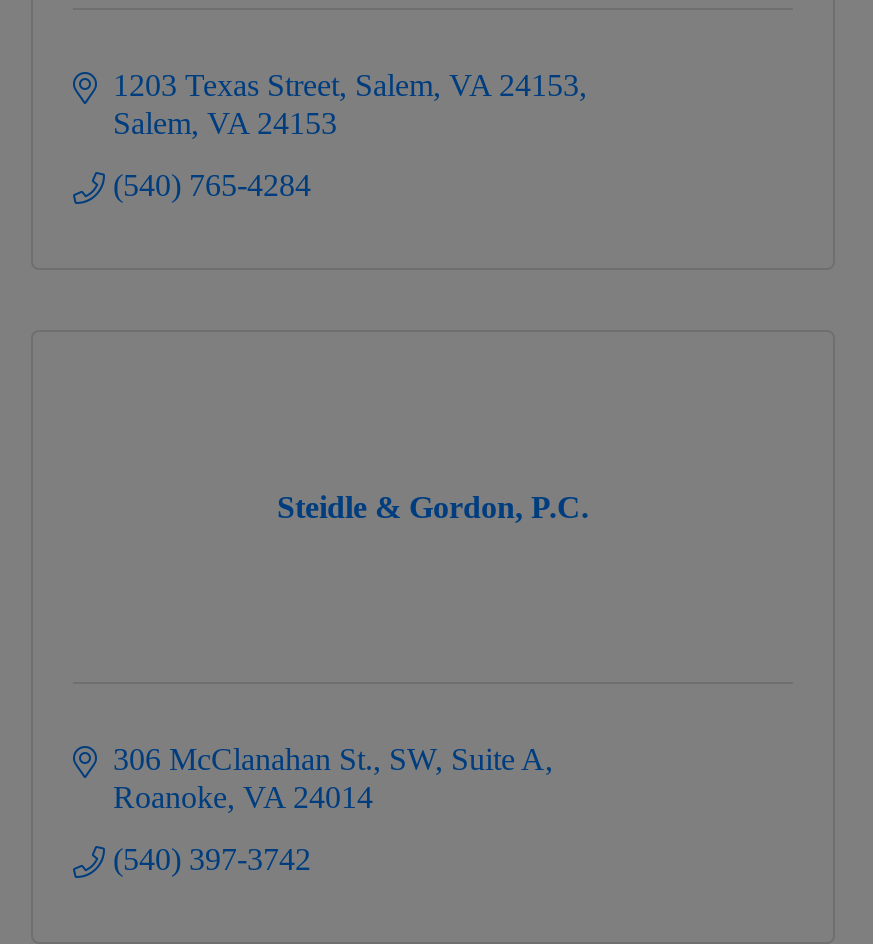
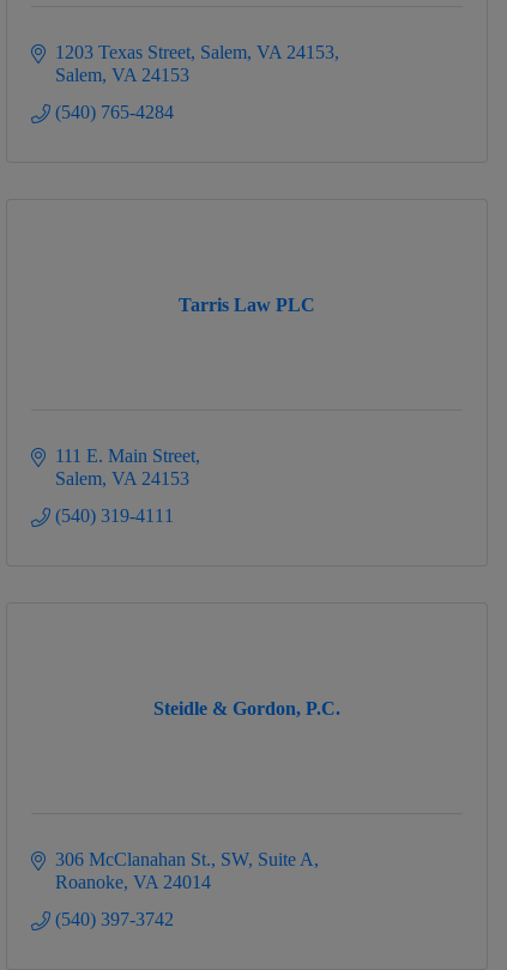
+ 111 E. Main Street
+ Salem VA 24153
+ (540) 319-4111

+ Tarris Law PLC
